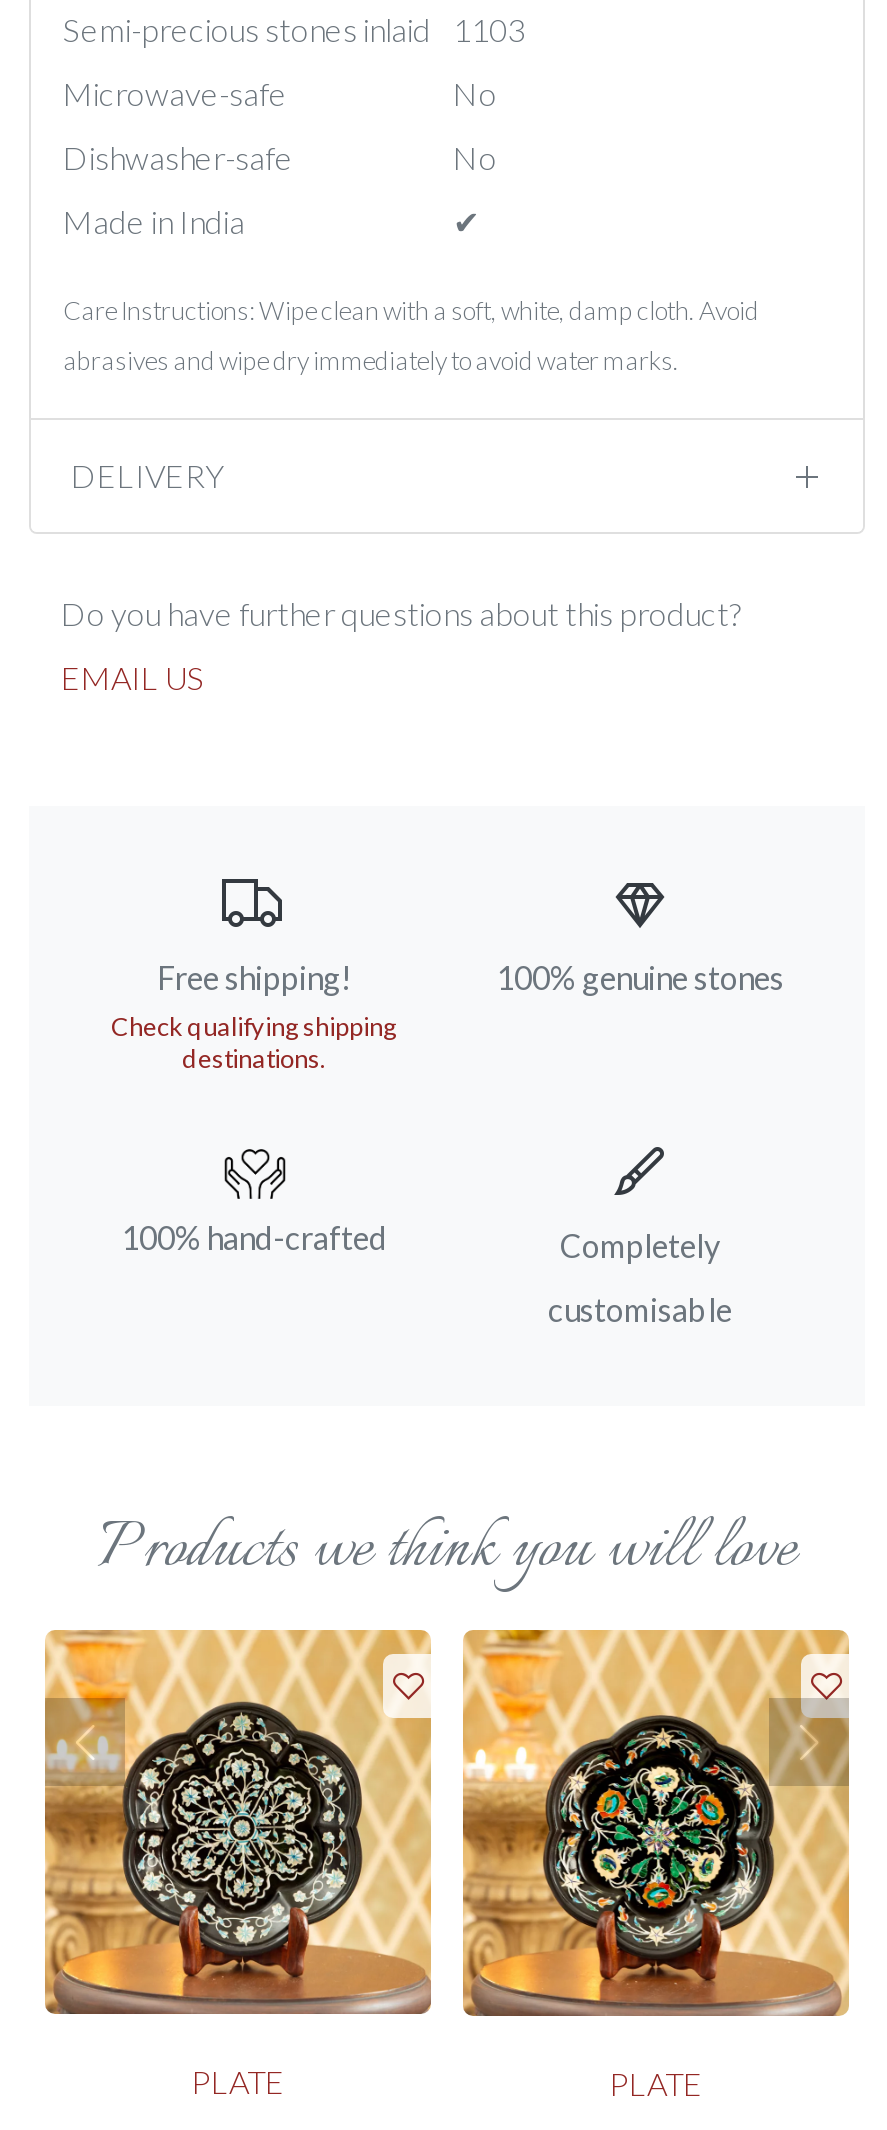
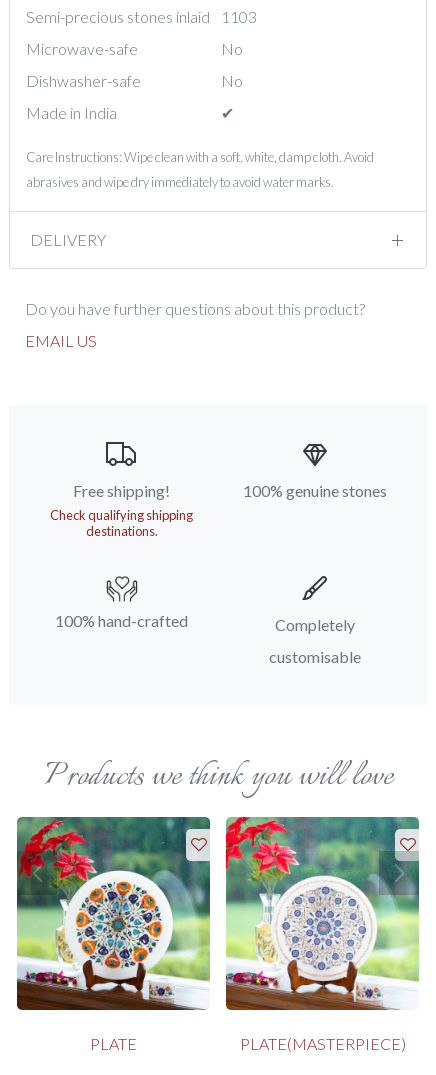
- [image]
+ [image]

- [image]
- PLATE
+ [image]
+ PLATE(MASTERPIECE)
